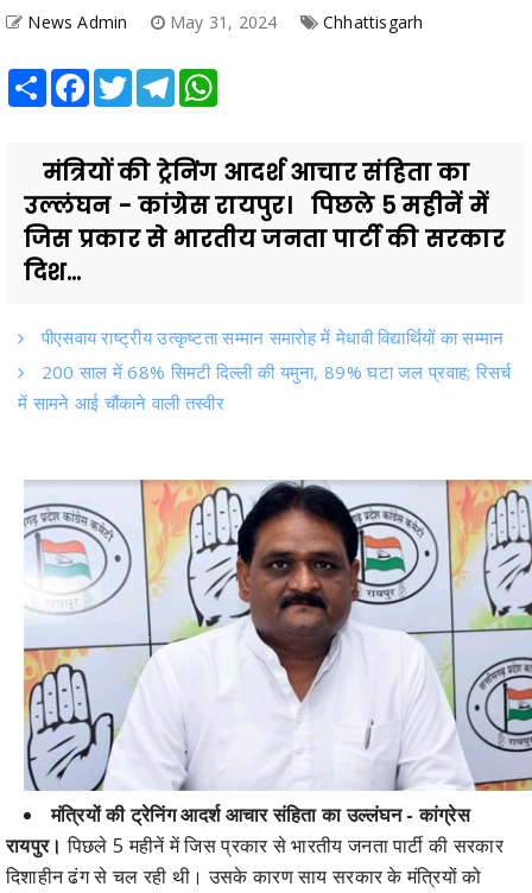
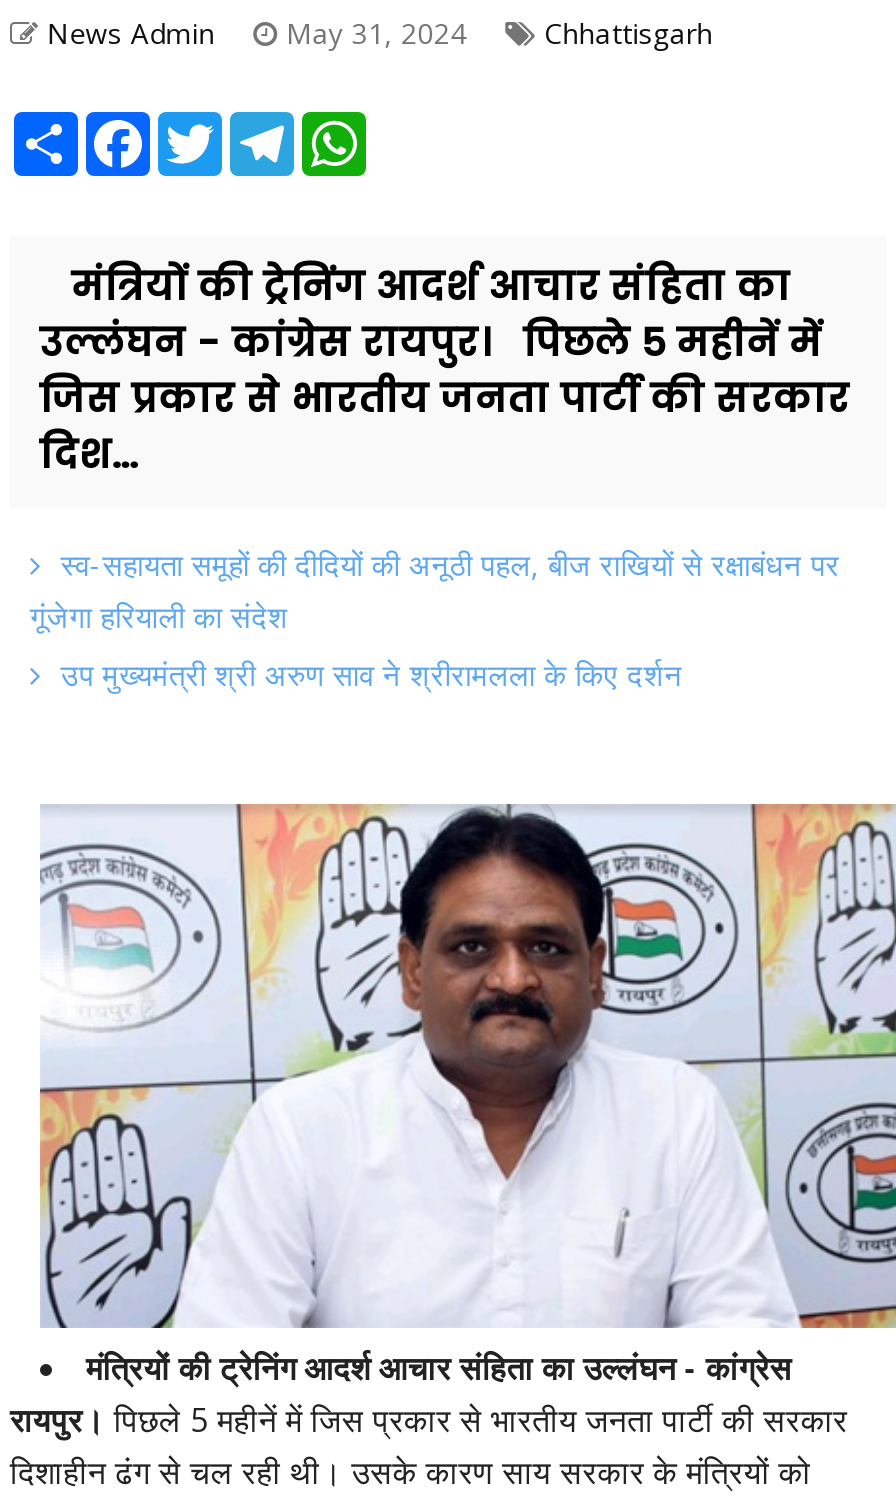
- पीएसवाय राष्ट्रीय उत्कृष्टता सम्मान समारोह में मेधावी विद्यार्थियों का सम्मान
- 200 साल में 68% सिमटी दिल्ली की यमुना, 89% घटा जल प्रवाह; रिसर्च
- में सामने आई चौंकाने वाली तस्वीर
+ स्व-सहायता समूहों की दीदियों की अनूठी पहल, बीज राखियों से रक्षाबंधन पर
+ गूंजेगा हरियाली का संदेश
+ उप मुख्यमंत्री श्री अरुण साव ने श्रीरामलला के किए दर्शन
